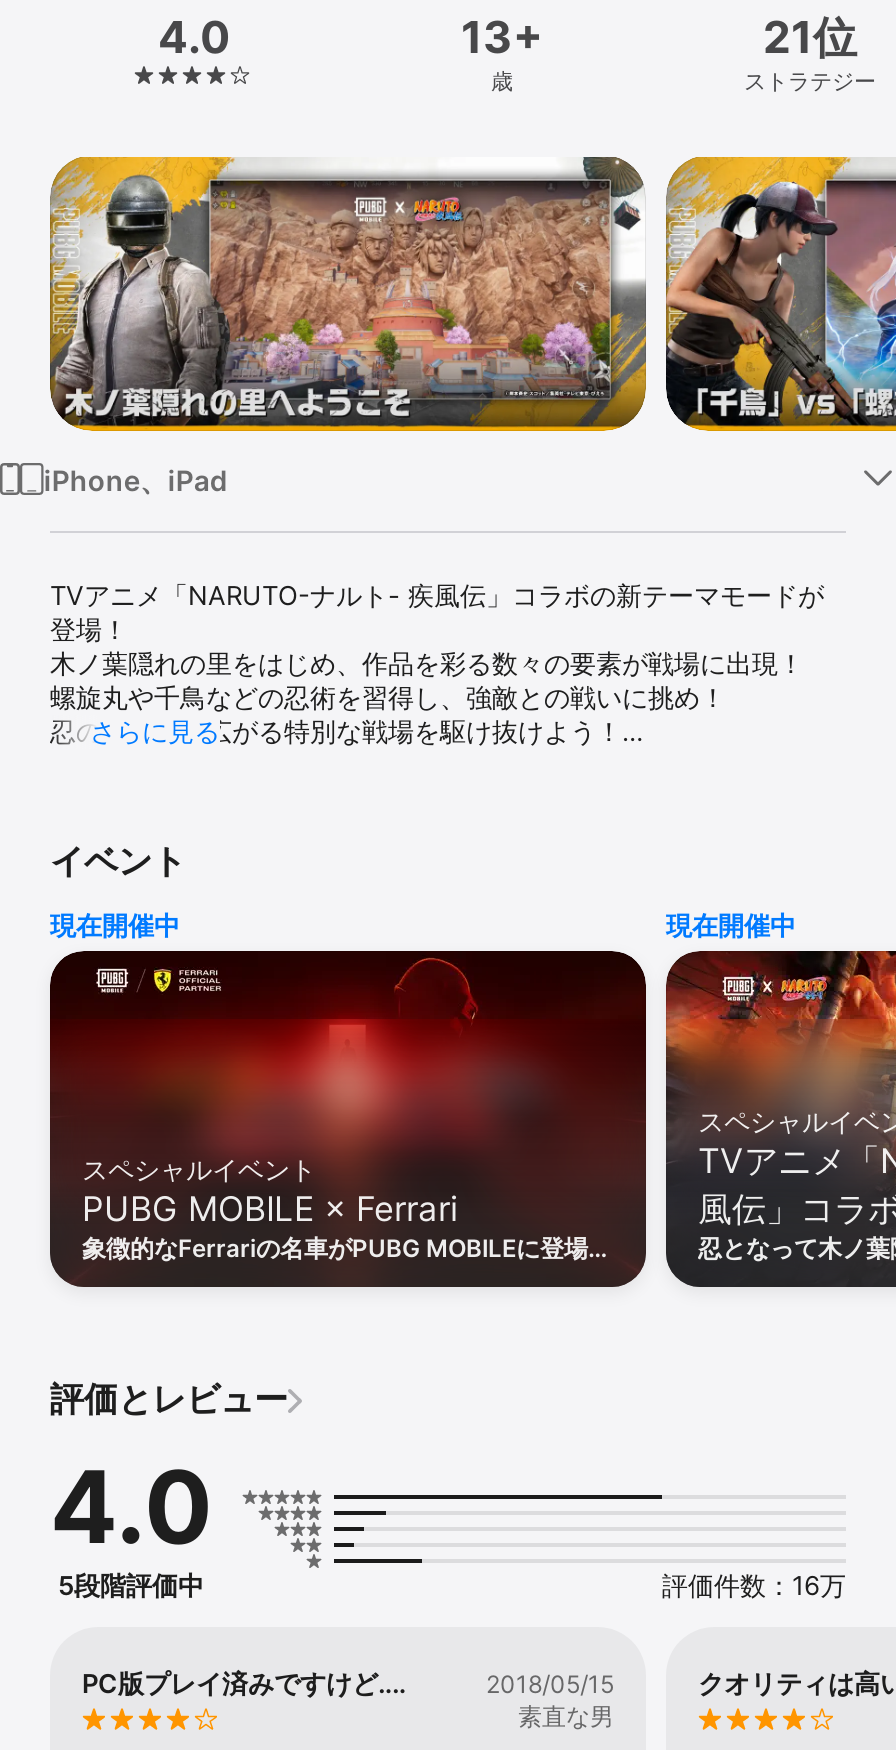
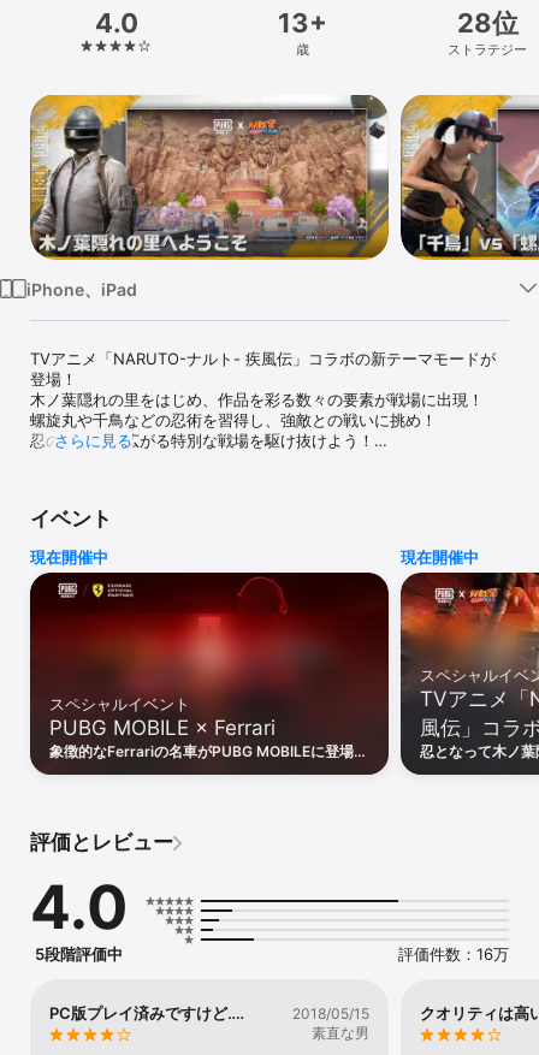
- 21位
+ 28位
